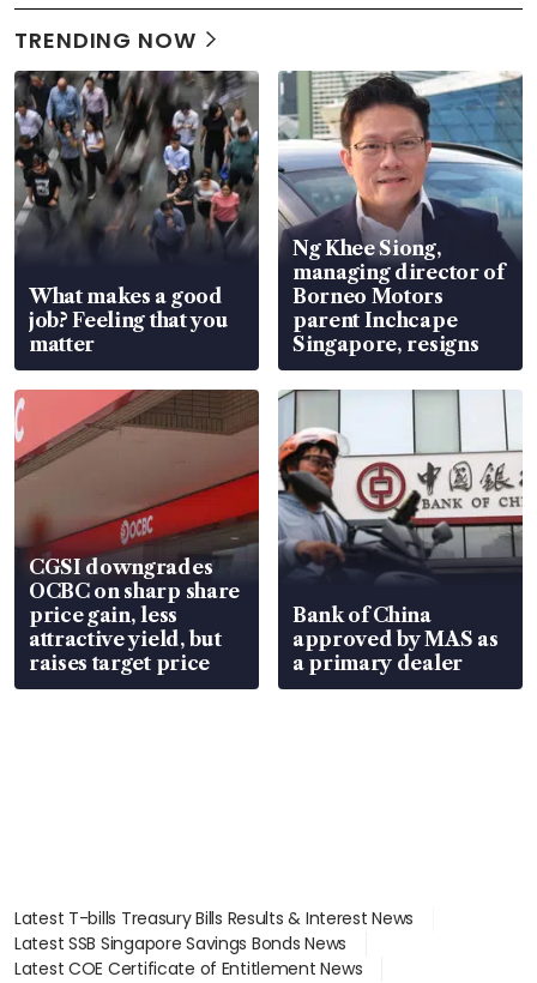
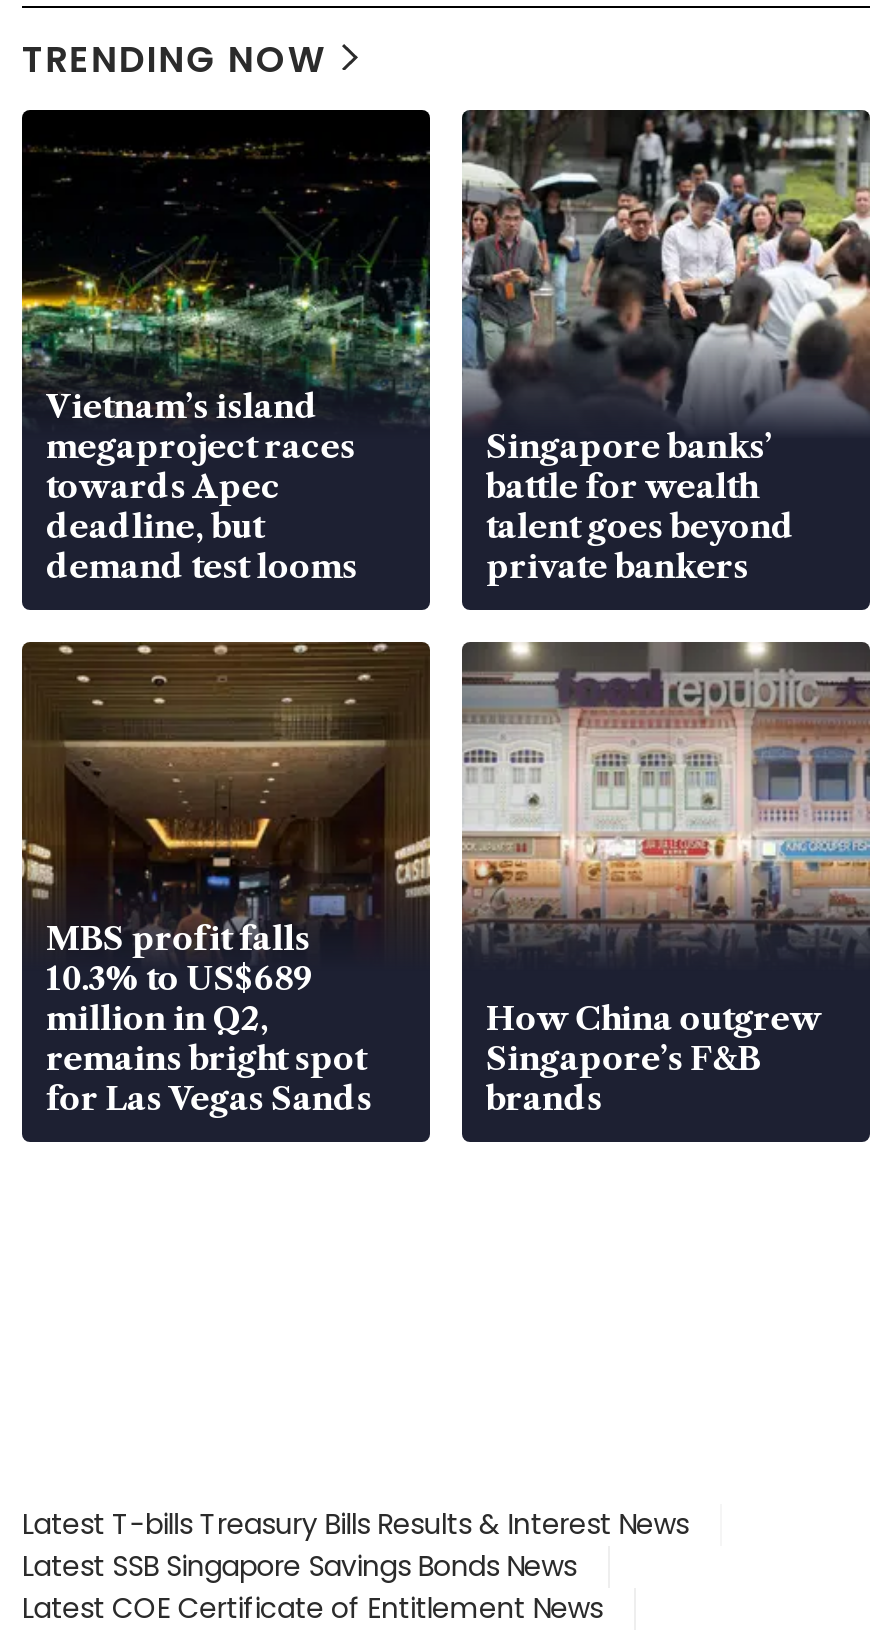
- [image]
- What makes a good
- job? Feeling that you
- matter
+ [image]
+ Vietnam’s island
+ megaproject races
+ towards Apec
+ deadline, but
+ demand test looms

- [image]
- Ng Khee Siong,
- managing director of
- Borneo Motors
- parent Inchcape
- Singapore, resigns
+ [image]
+ Singapore banks’
+ battle for wealth
+ talent goes beyond
+ private bankers

- [image]
- CGSI downgrades
- OCBC on sharp share
- price gain, less
- attractive yield, but
- raises target price
+ [image]
+ MBS profit falls
+ 10.3% to US$689
+ million in Q2,
+ remains bright spot
+ for Las Vegas Sands

- [image]
- Bank of China
- approved by MAS as
- a primary dealer
+ [image]
+ How China outgrew
+ Singapore’s F&B
+ brands
